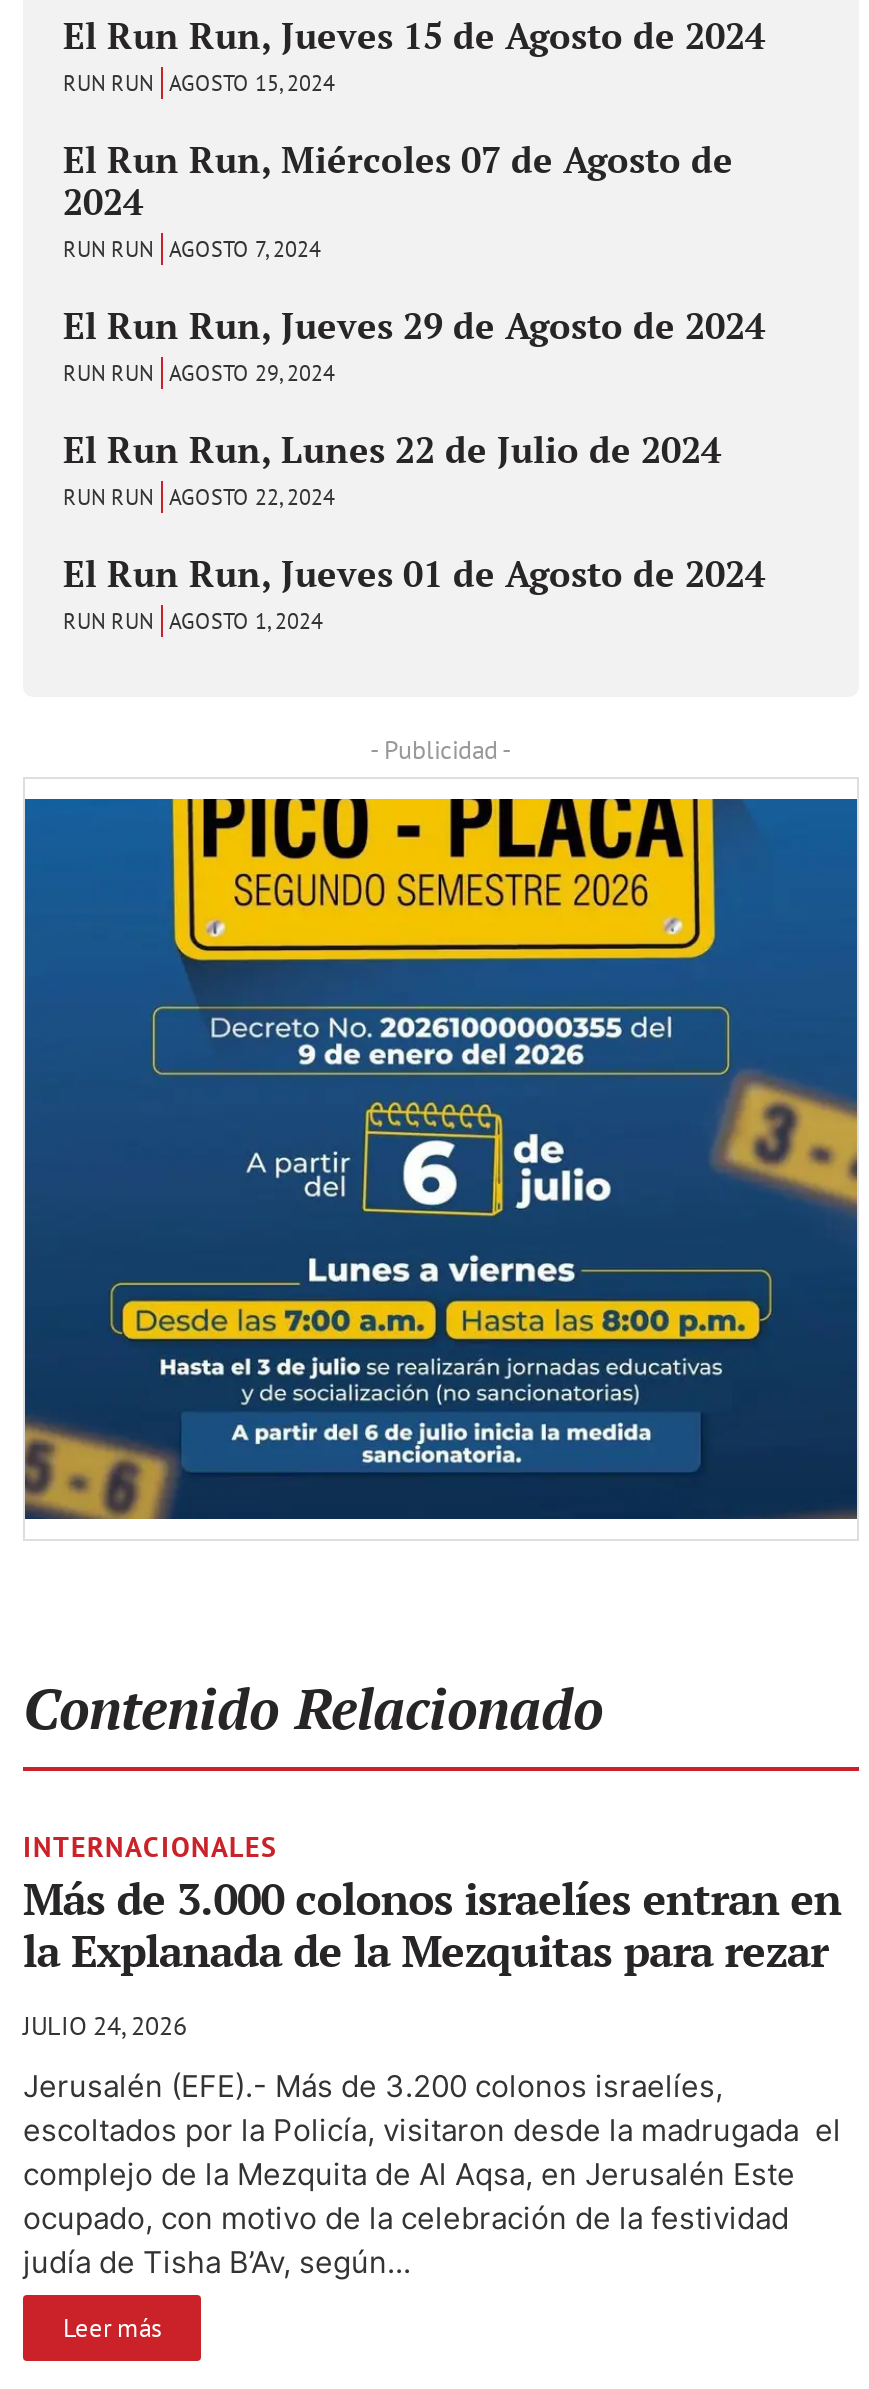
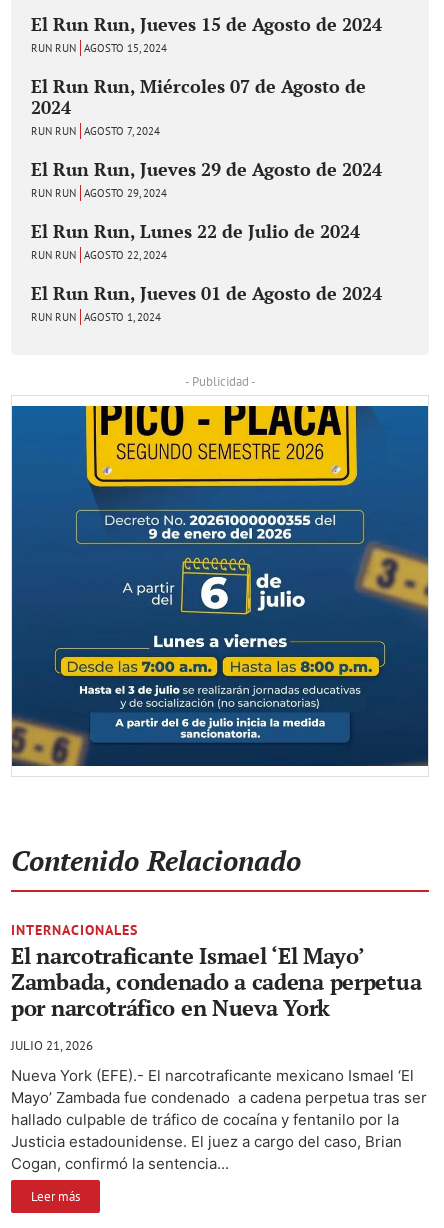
- Más de 3.000 colonos israelíes entran en
- la Explanada de la Mezquitas para rezar
+ El narcotraficante Ismael ‘El Mayo’
+ Zambada, condenado a cadena perpetua
+ por narcotráfico en Nueva York

- JULIO 24, 2026
+ JULIO 21, 2026

- Jerusalén (EFE).- Más de 3.200 colonos israelíes,
- escoltados por la Policía, visitaron desde la madrugada el
- complejo de la Mezquita de Al Aqsa, en Jerusalén Este
- ocupado, con motivo de la celebración de la festividad
- judía de Tisha B’Av, según...
+ Nueva York (EFE).- El narcotraficante mexicano Ismael ‘El
+ Mayo’ Zambada fue condenado a cadena perpetua tras ser
+ hallado culpable de tráfico de cocaína y fentanilo por la
+ Justicia estadounidense. El juez a cargo del caso, Brian
+ Cogan, confirmó la sentencia...
